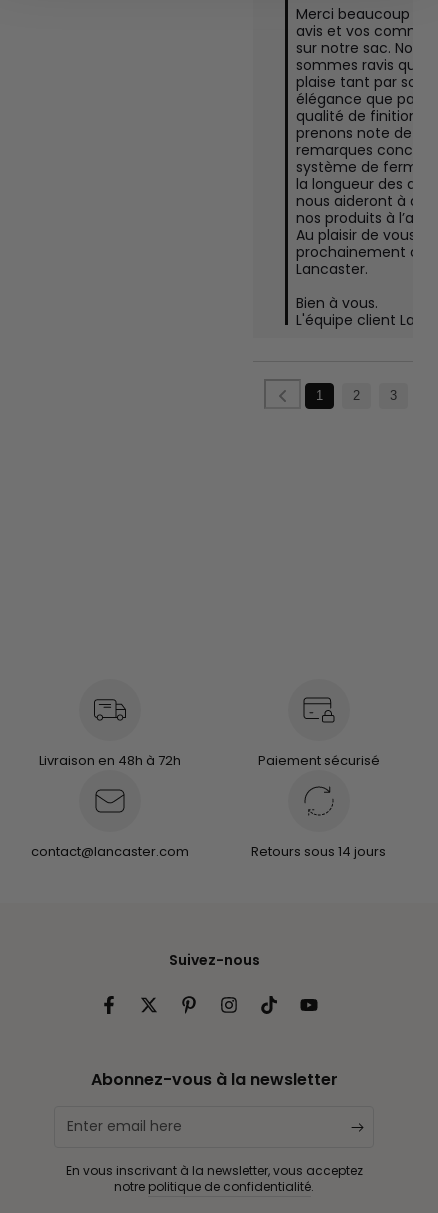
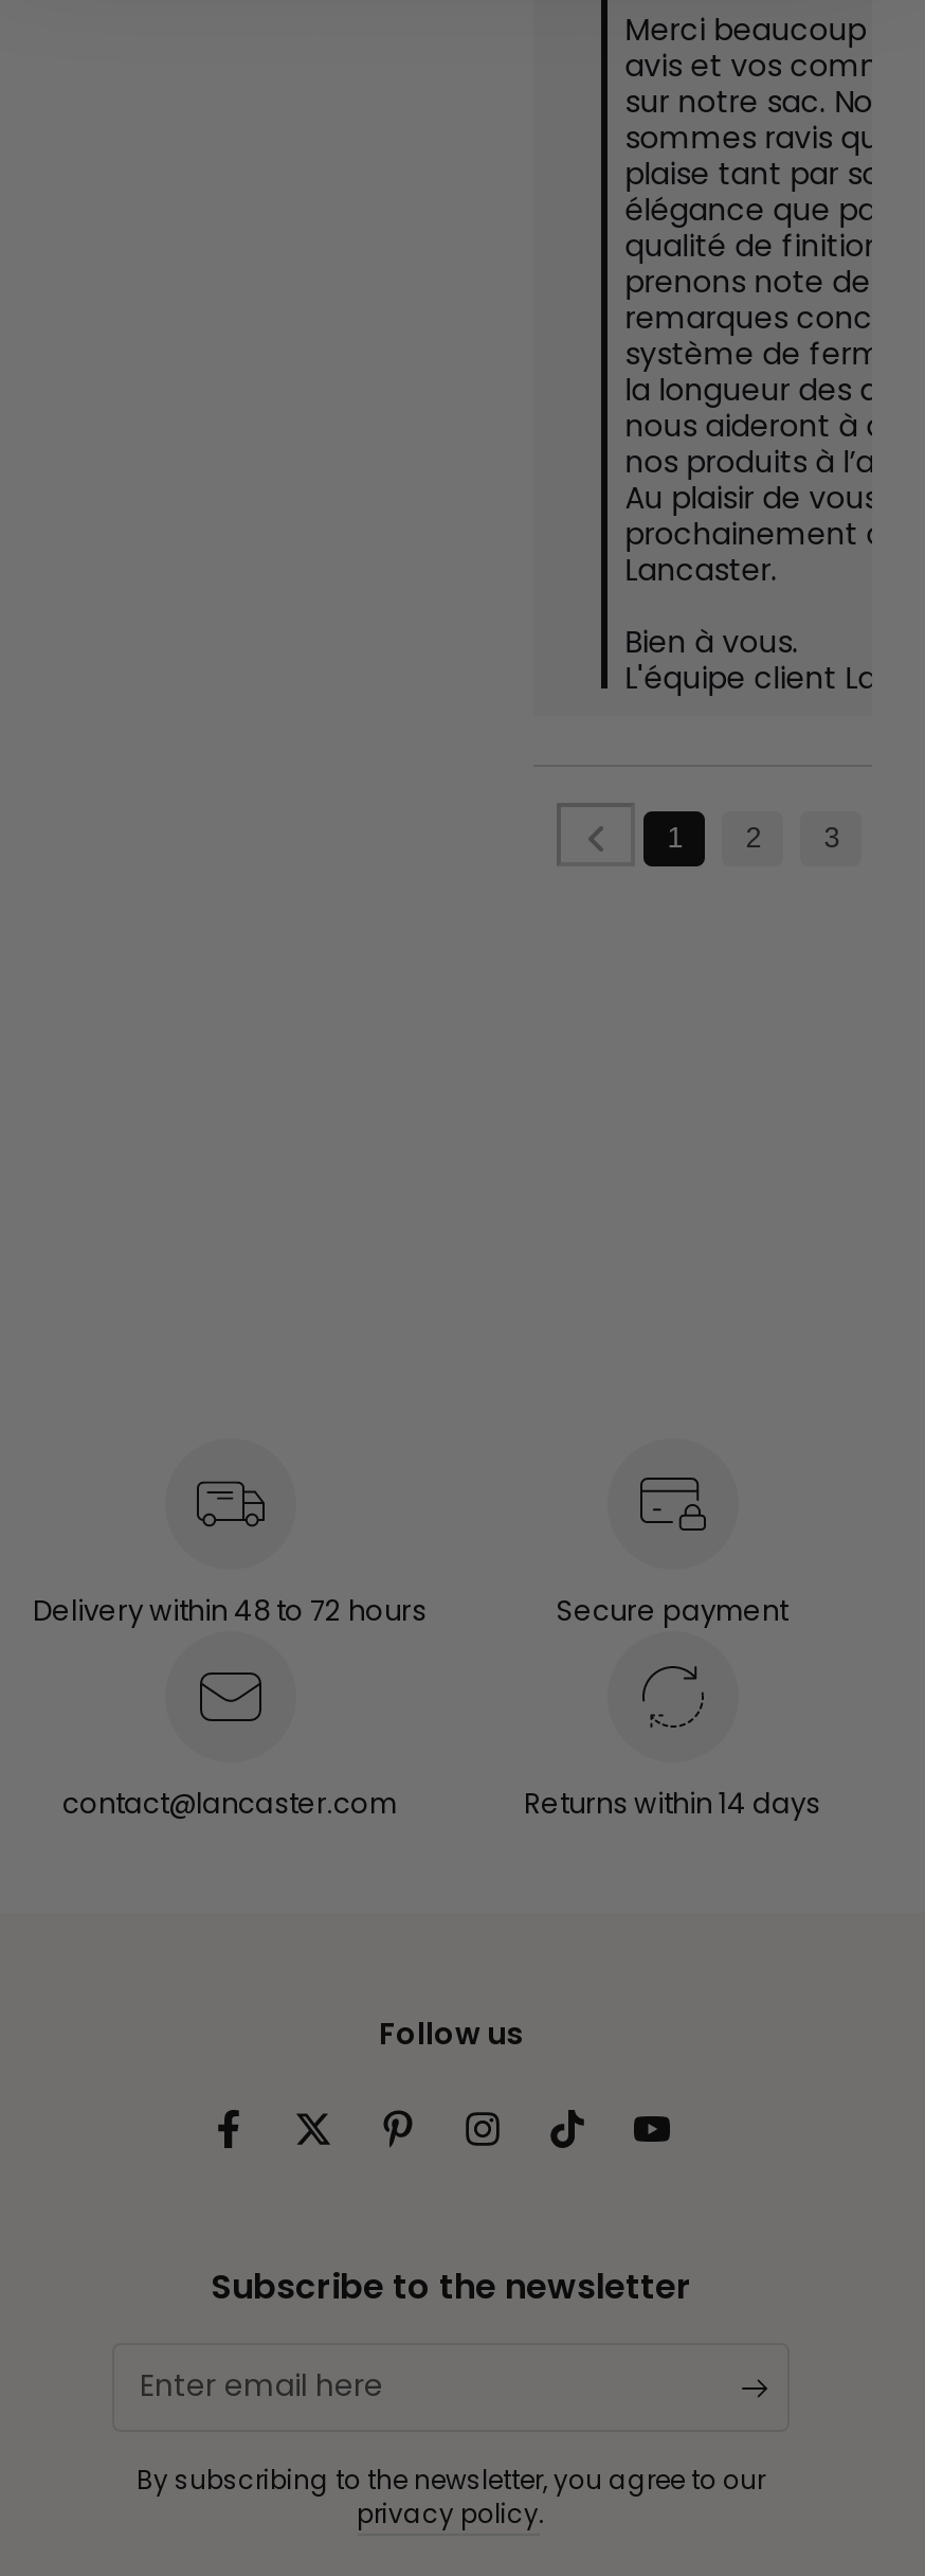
- Livraison en 48h à 72h
- Paiement sécurisé
+ Delivery within 48 to 72 hours
+ Secure payment

- Retours sous 14 jours
+ Returns within 14 days

- Suivez-nous
+ Follow us

- Abonnez-vous à la newsletter
+ Subscribe to the newsletter

- En vous inscrivant à la newsletter, vous acceptez
- notre politique de confidentialité.
+ By subscribing to the newsletter, you agree to our
+ privacy policy.
